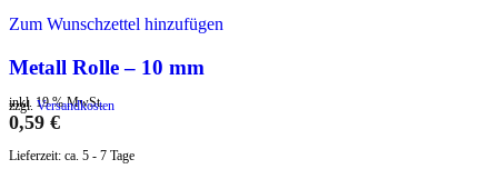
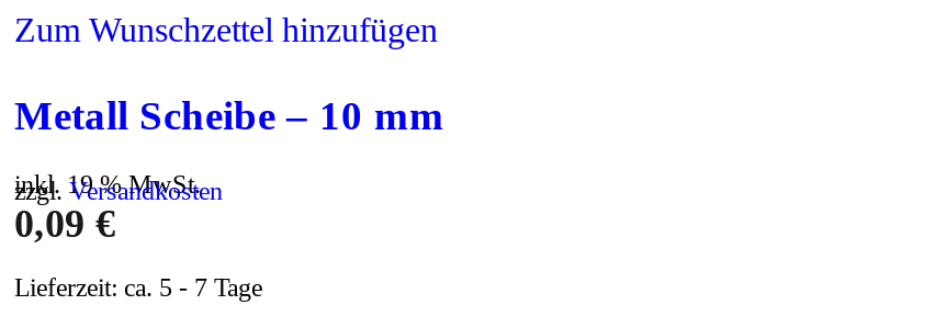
- Metall Rolle – 10 mm
+ Metall Scheibe – 10 mm

- 0,59 €
+ 0,09 €
